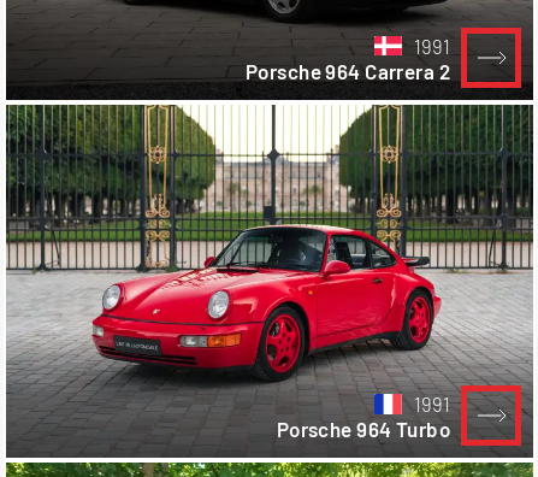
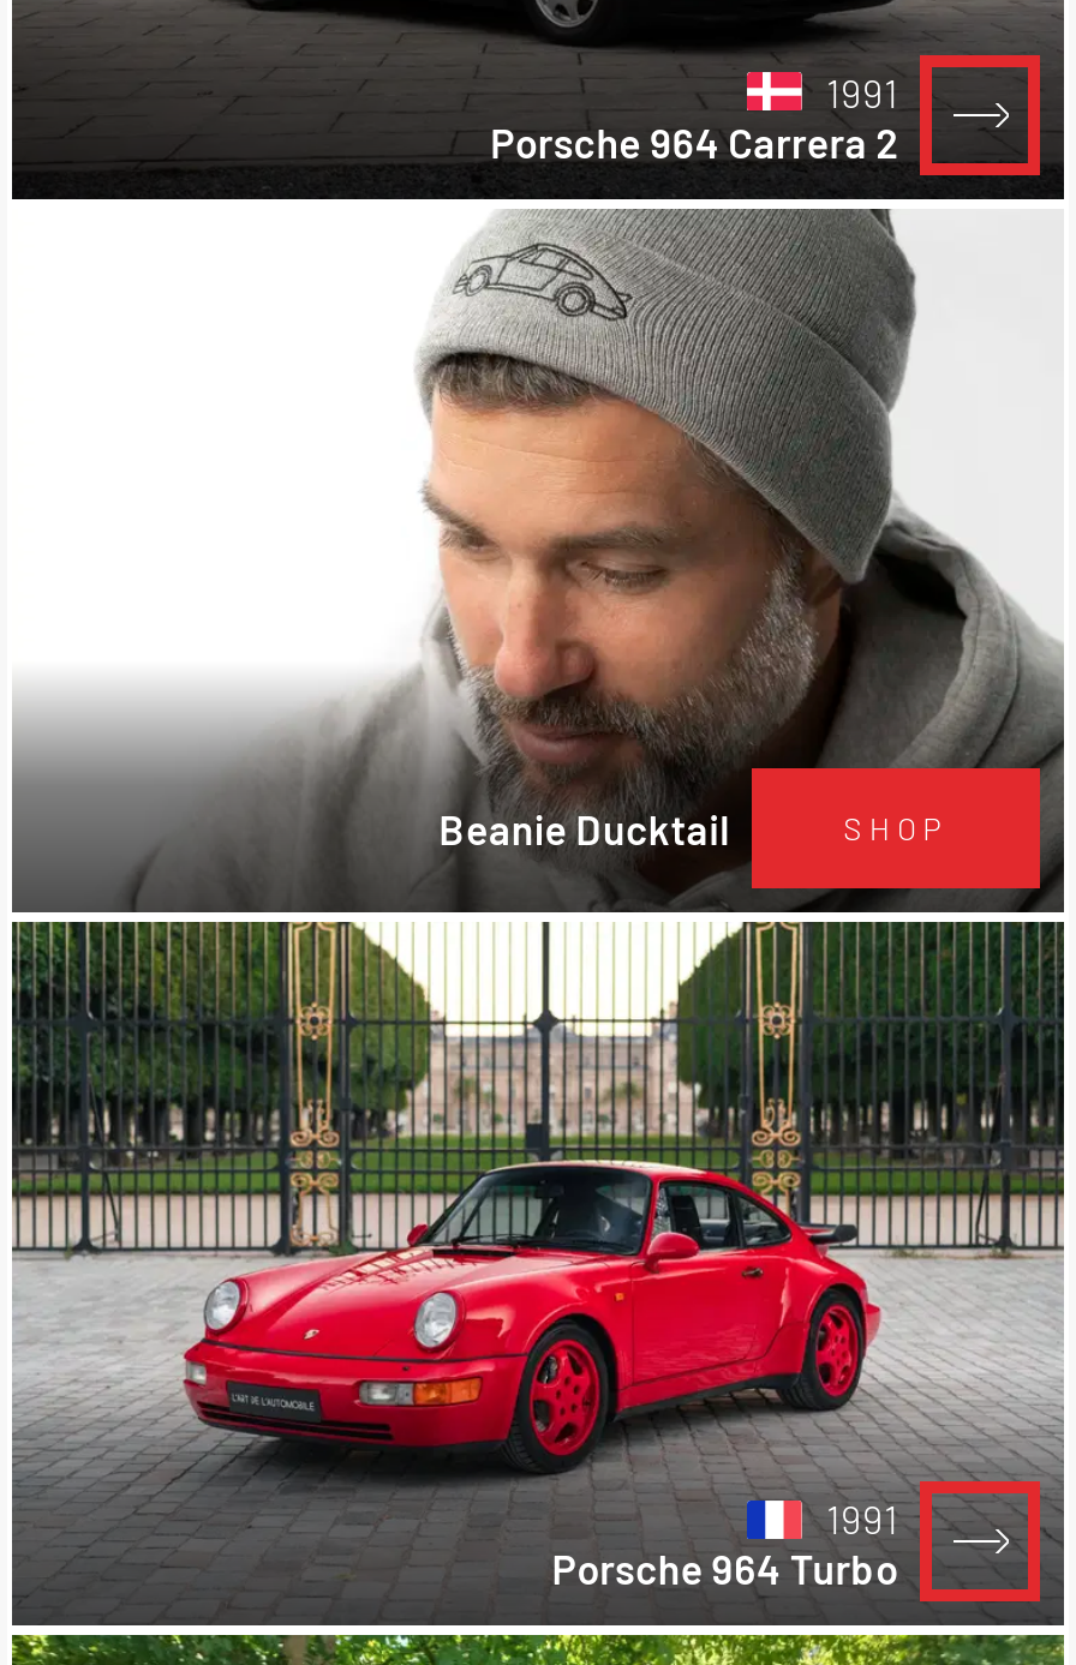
+ [image]
+ Beanie Ducktail
+ SHOP
